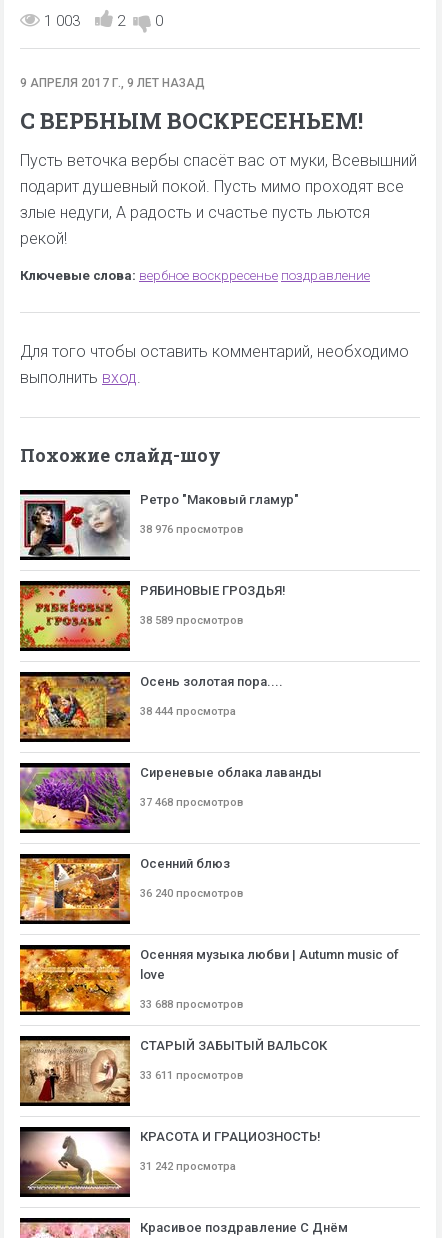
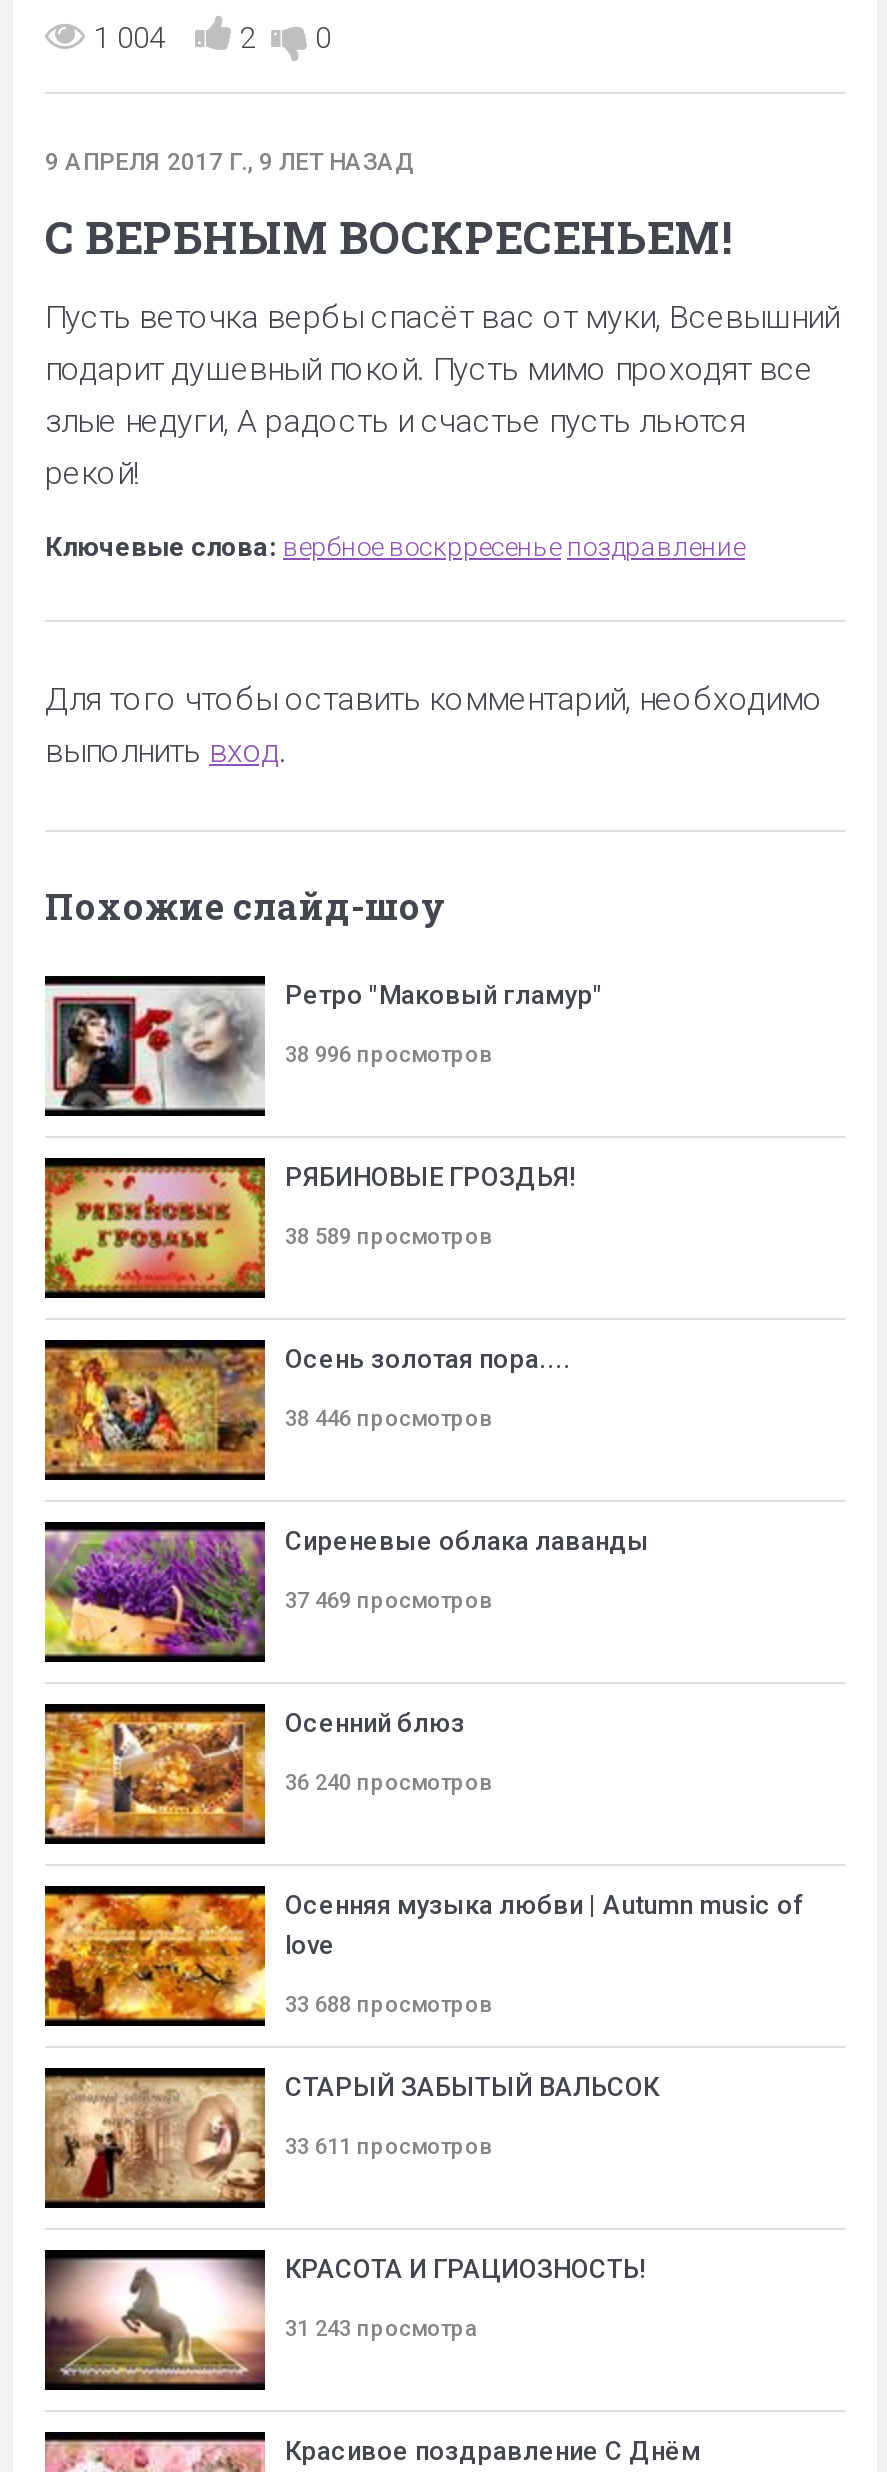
- 1 003
+ 1 004

- 38 976 просмотров
+ 38 996 просмотров

- 38 444 просмотра
+ 38 446 просмотров

- 37 468 просмотров
+ 37 469 просмотров

- 31 242 просмотра
+ 31 243 просмотра
